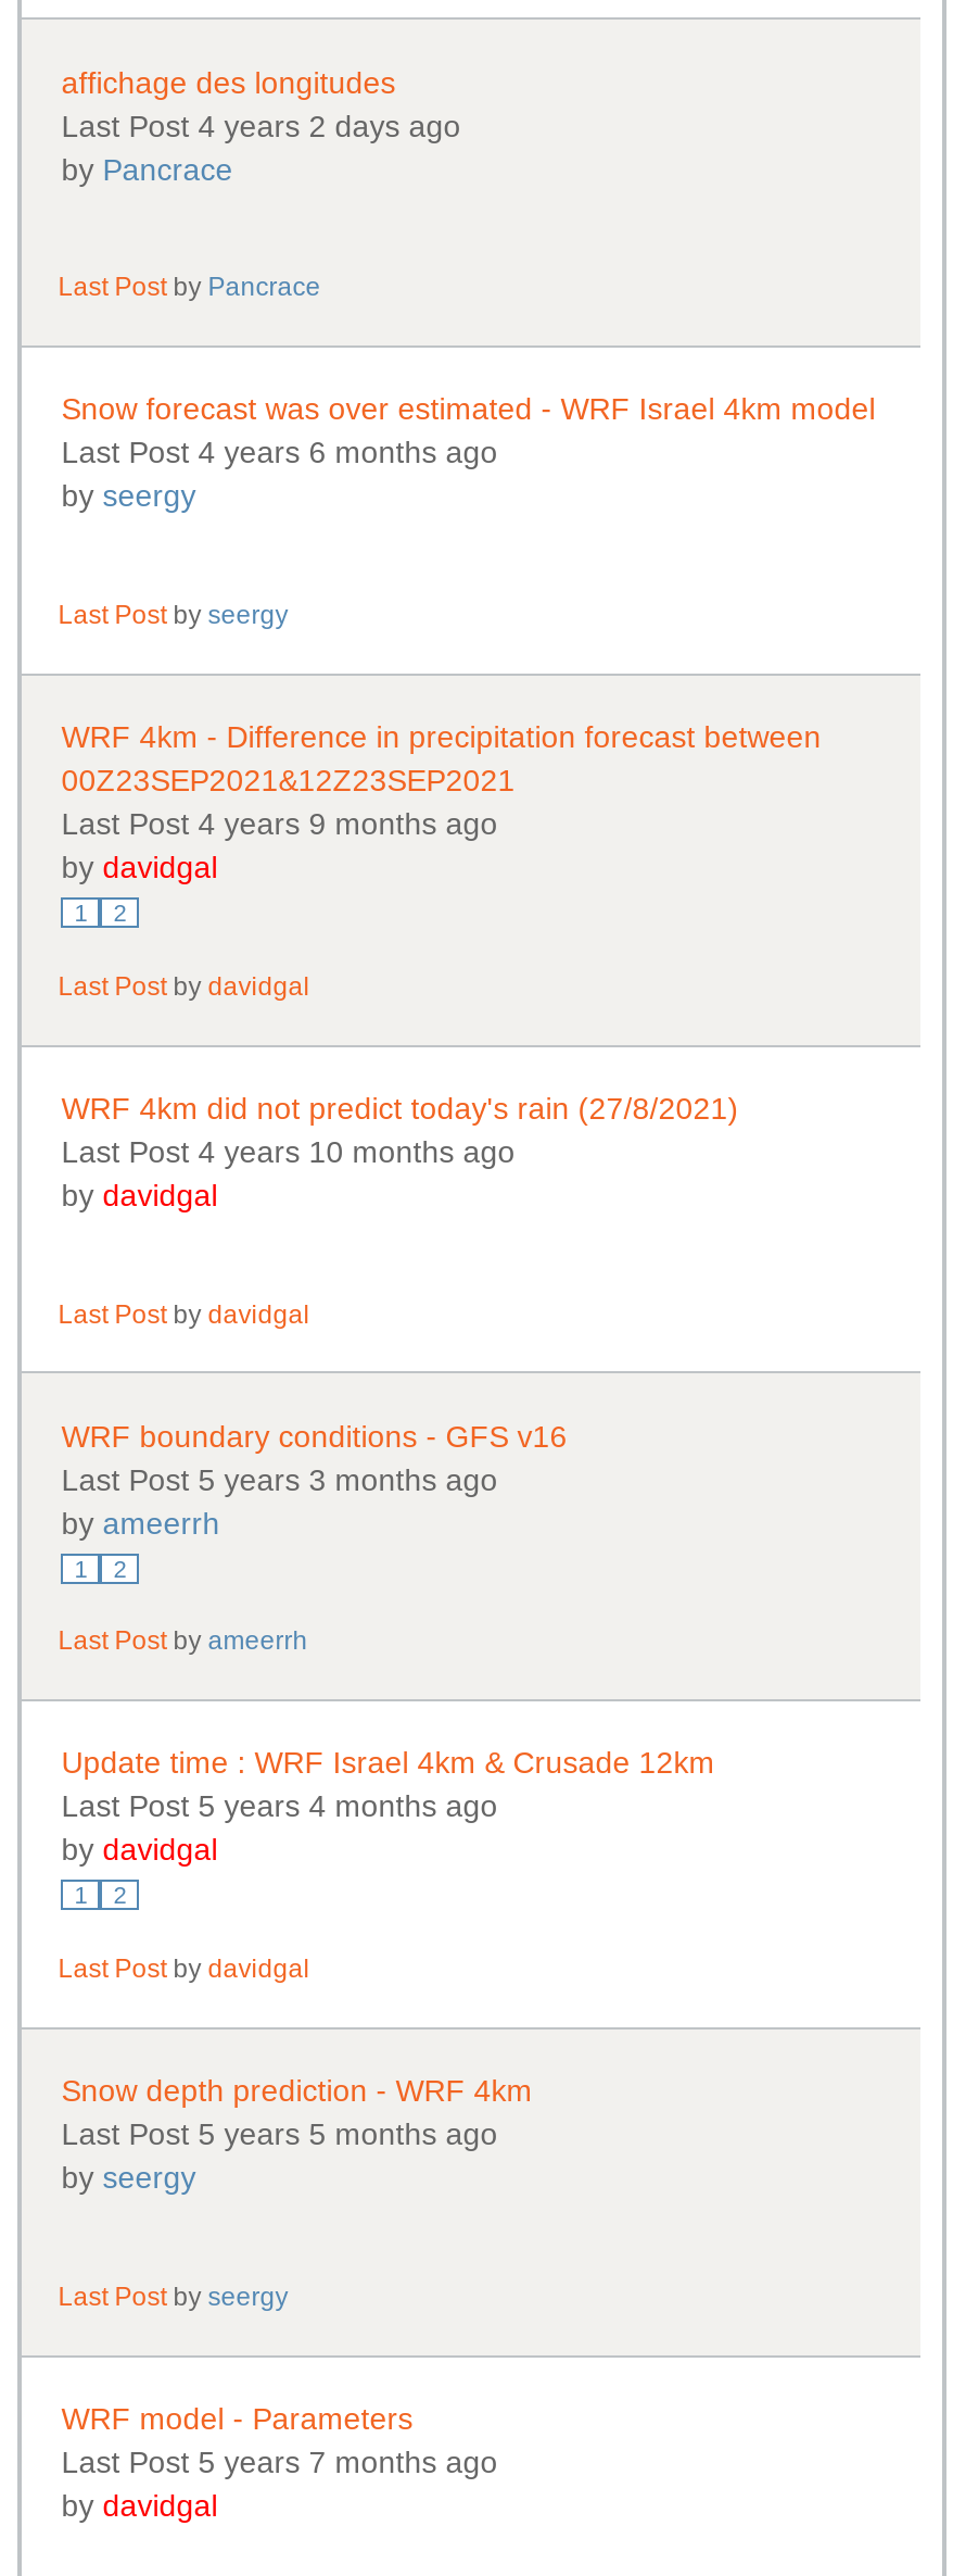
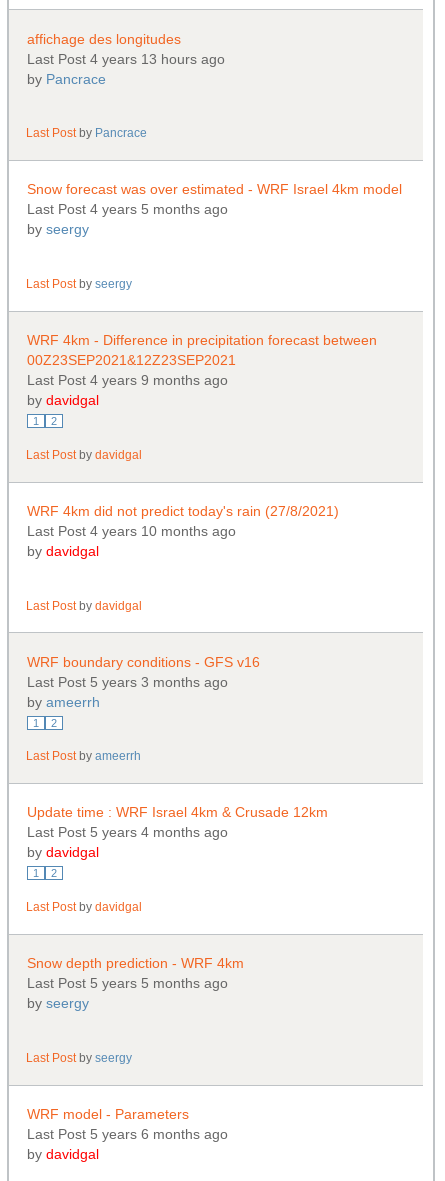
- Last Post 4 years 2 days ago
+ Last Post 4 years 13 hours ago

- Last Post 4 years 6 months ago
+ Last Post 4 years 5 months ago

- Last Post 5 years 7 months ago
+ Last Post 5 years 6 months ago
